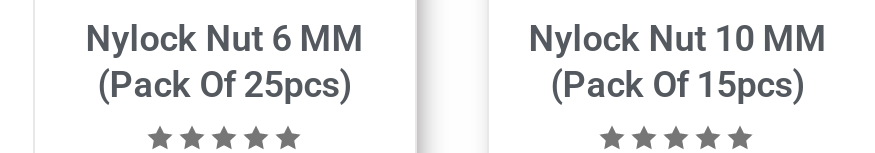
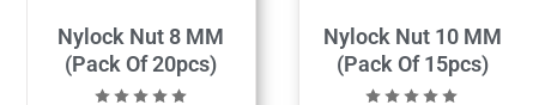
- Nylock Nut 6 MM
+ Nylock Nut 8 MM

- (Pack Of 25pcs)
+ (Pack Of 20pcs)
